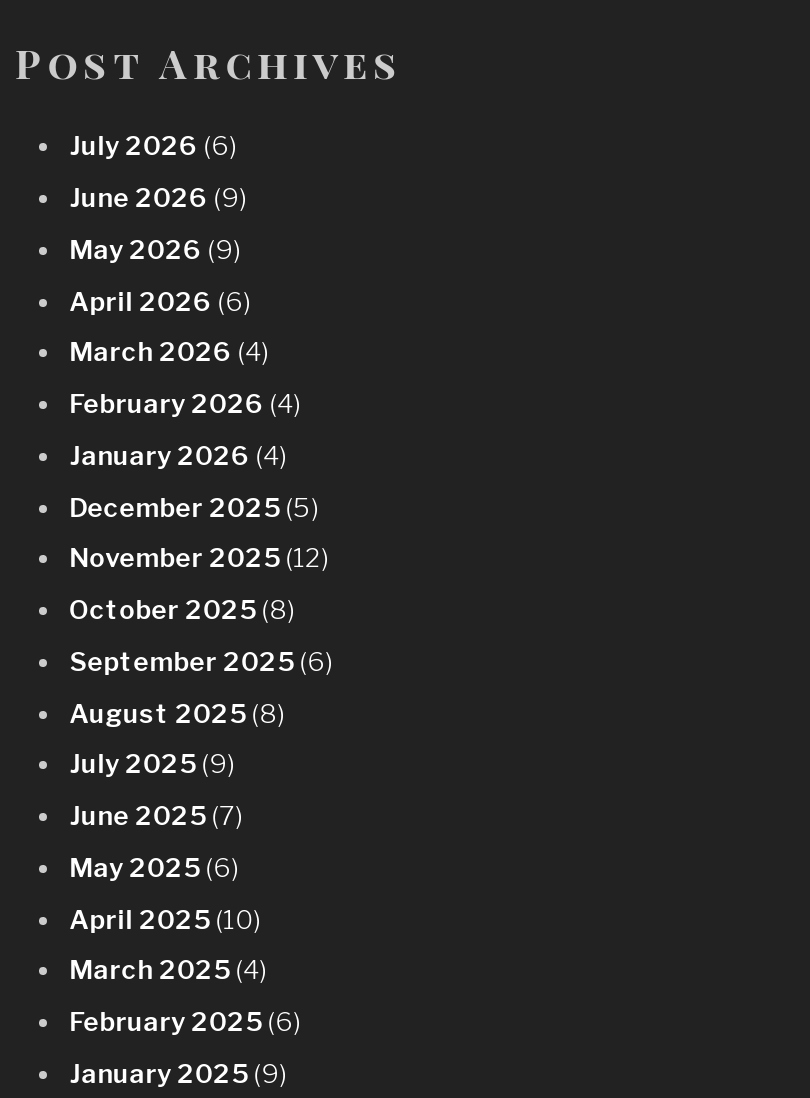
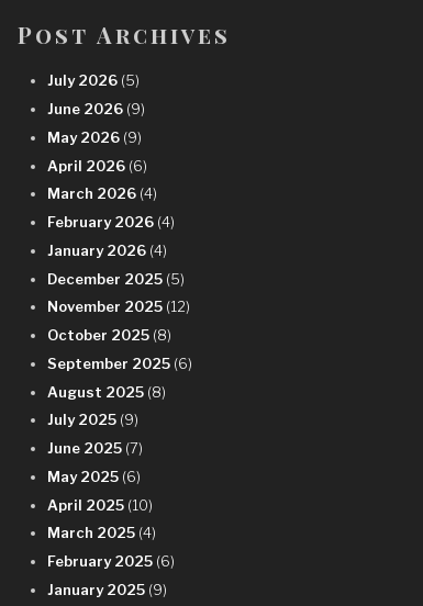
- July 2026 (6)
+ July 2026 (5)
